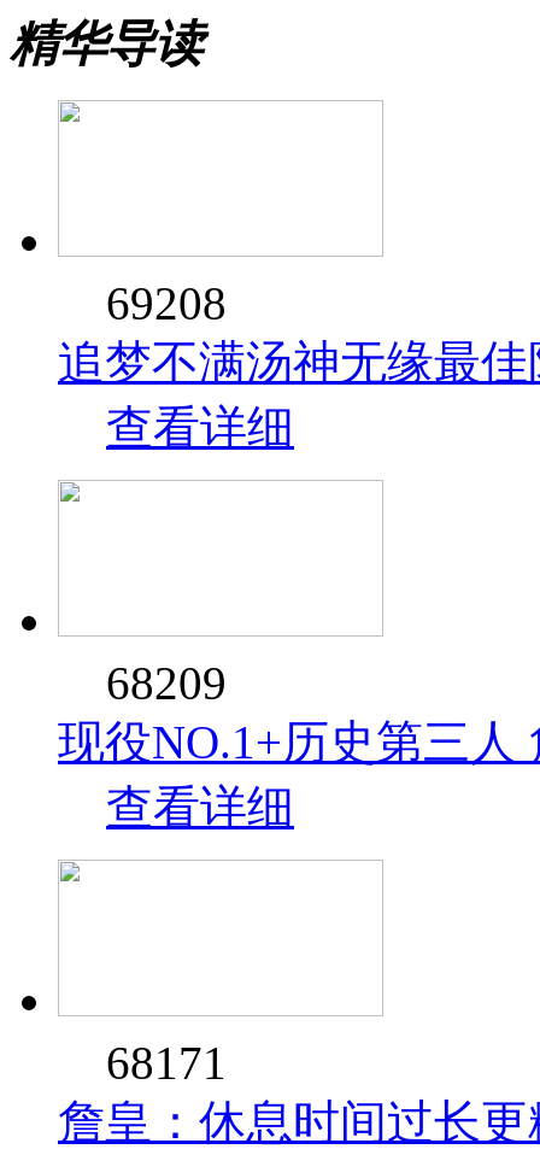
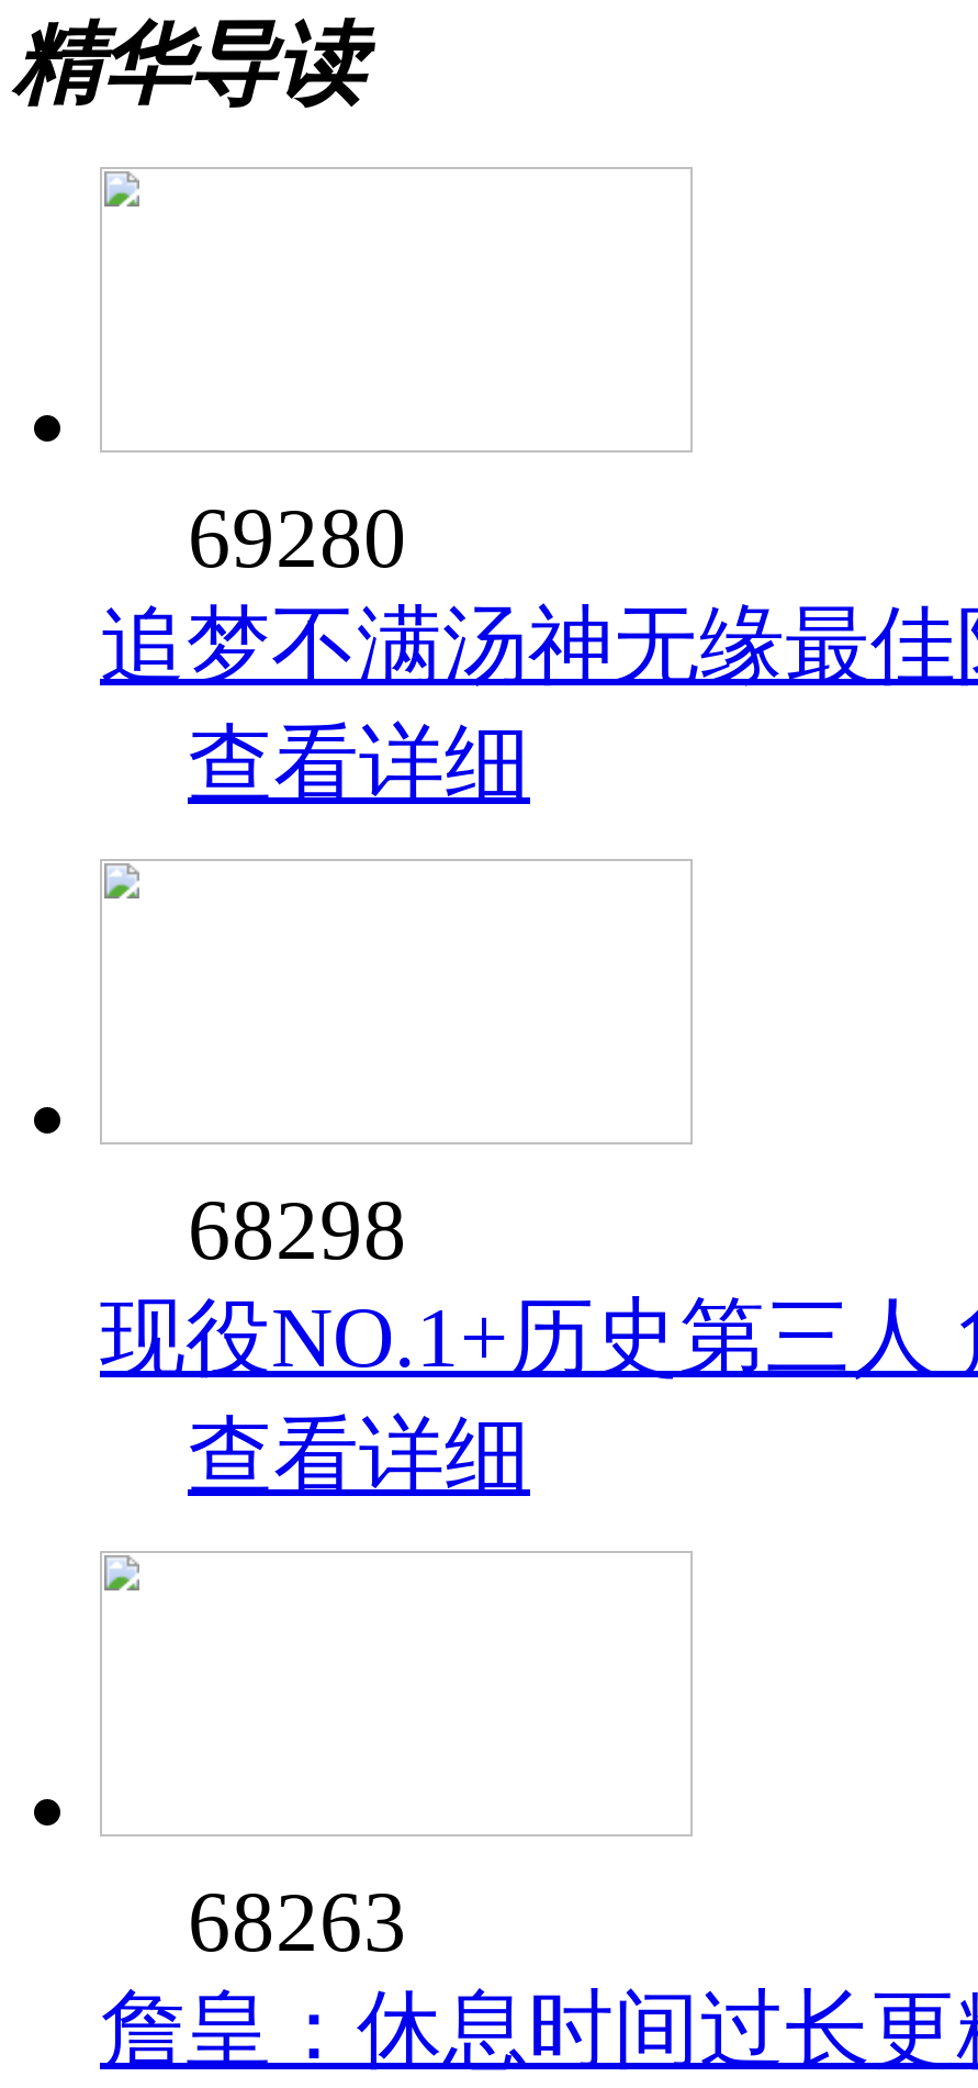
- 69208
+ 69280

- 68209
+ 68298

- 68171
+ 68263
